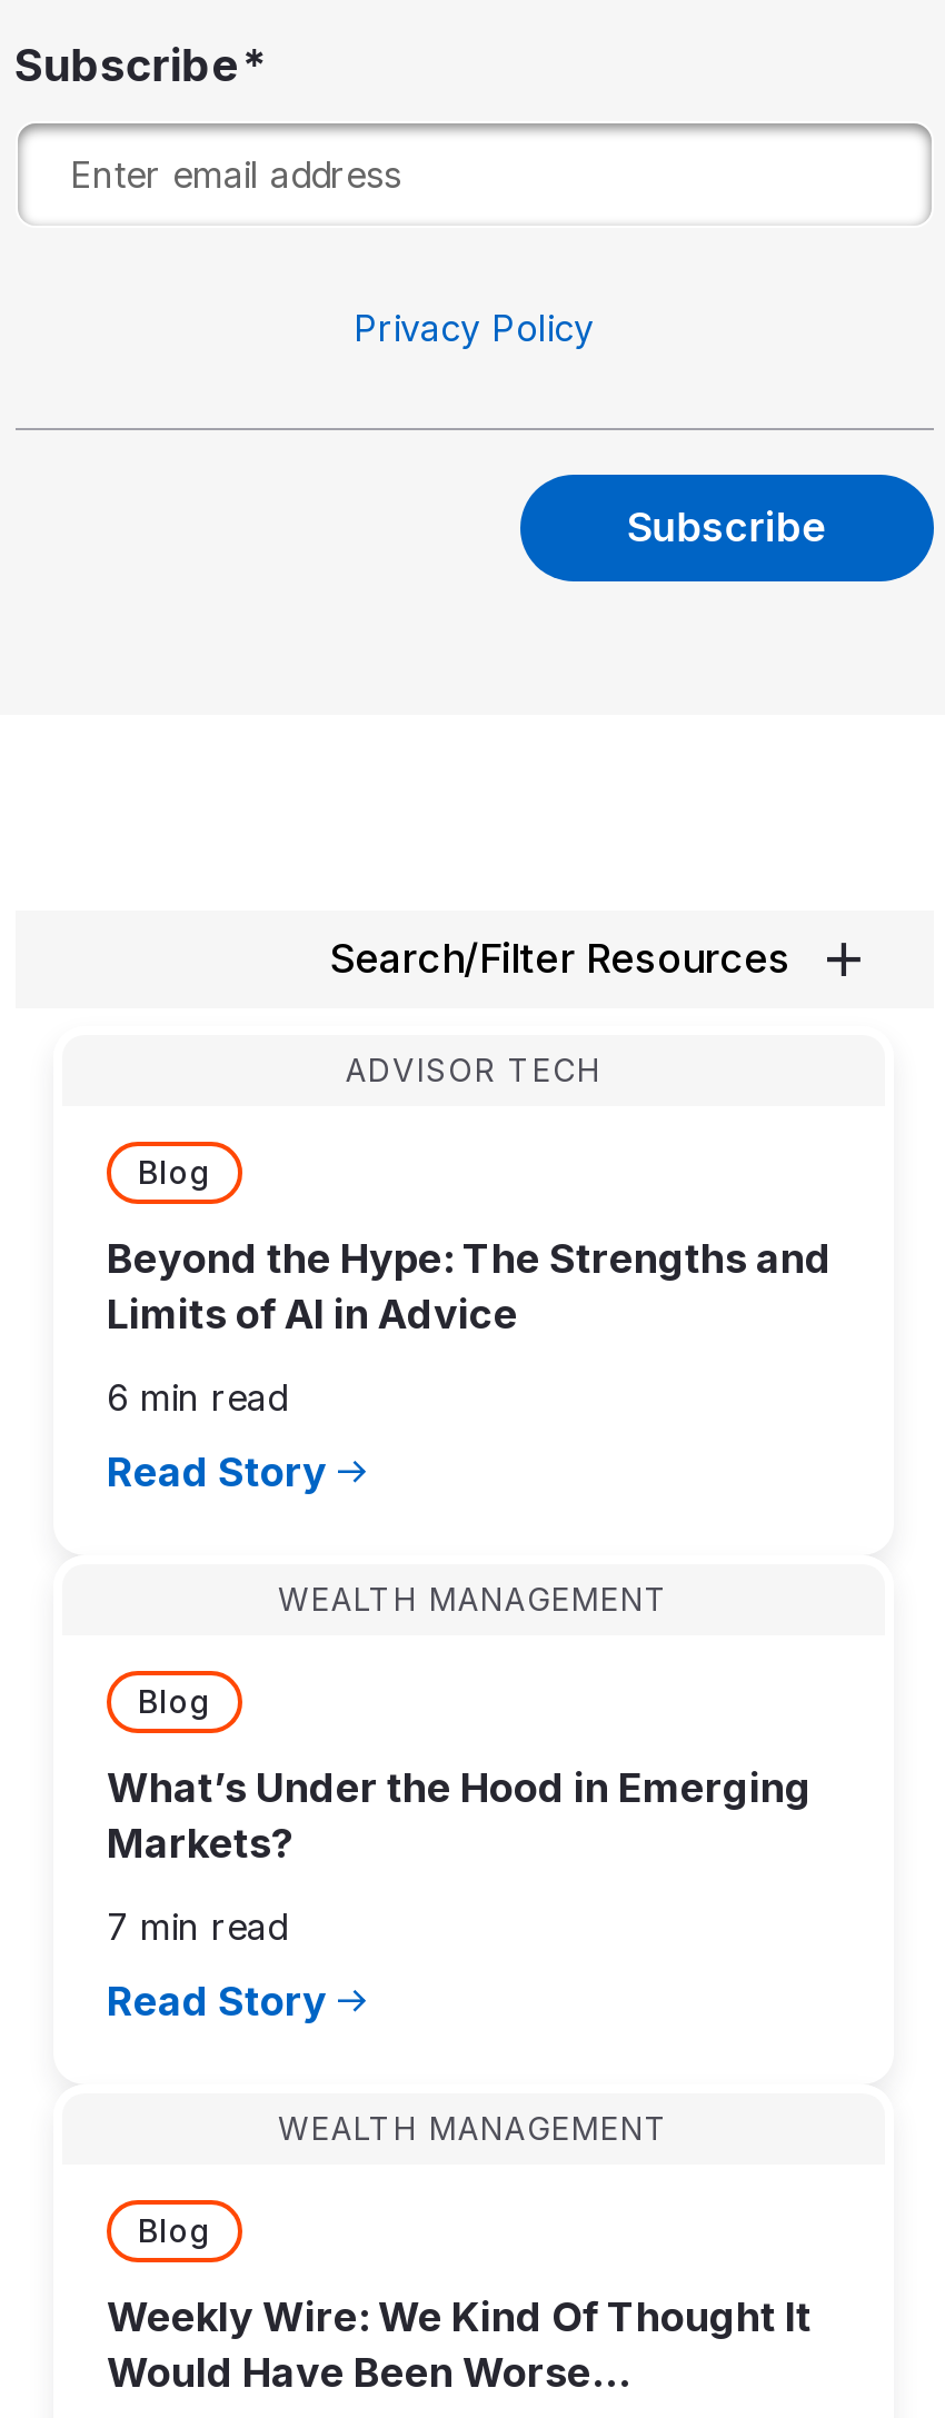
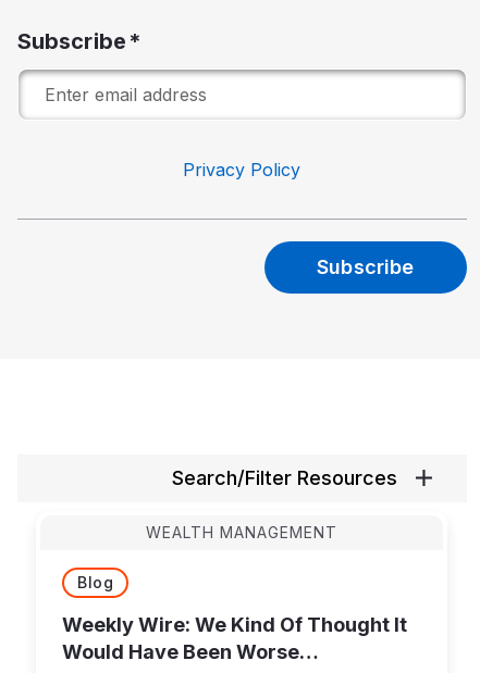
- ADVISOR TECH
- Blog
- Beyond the Hype: The Strengths and
- Limits of AI in Advice
- 6 min read
- Read Story
- WEALTH MANAGEMENT
- Blog
- What’s Under the Hood in Emerging
- Markets?
- 7 min read
- Read Story
